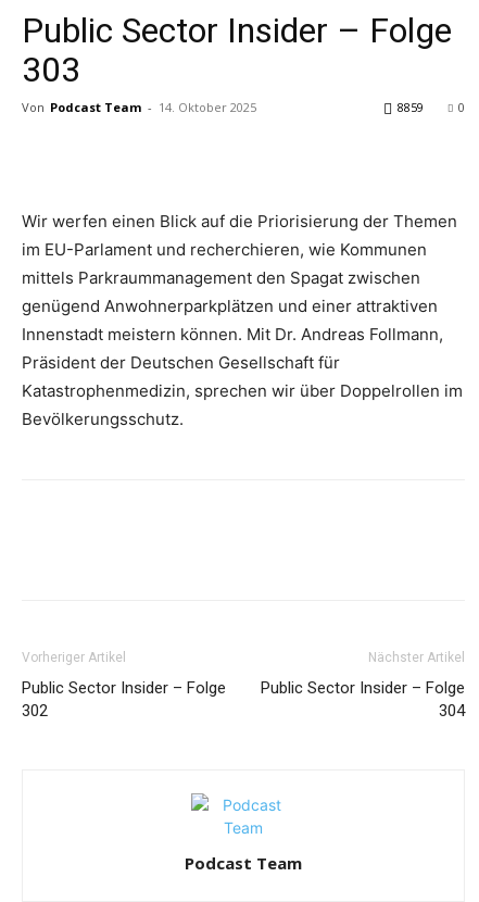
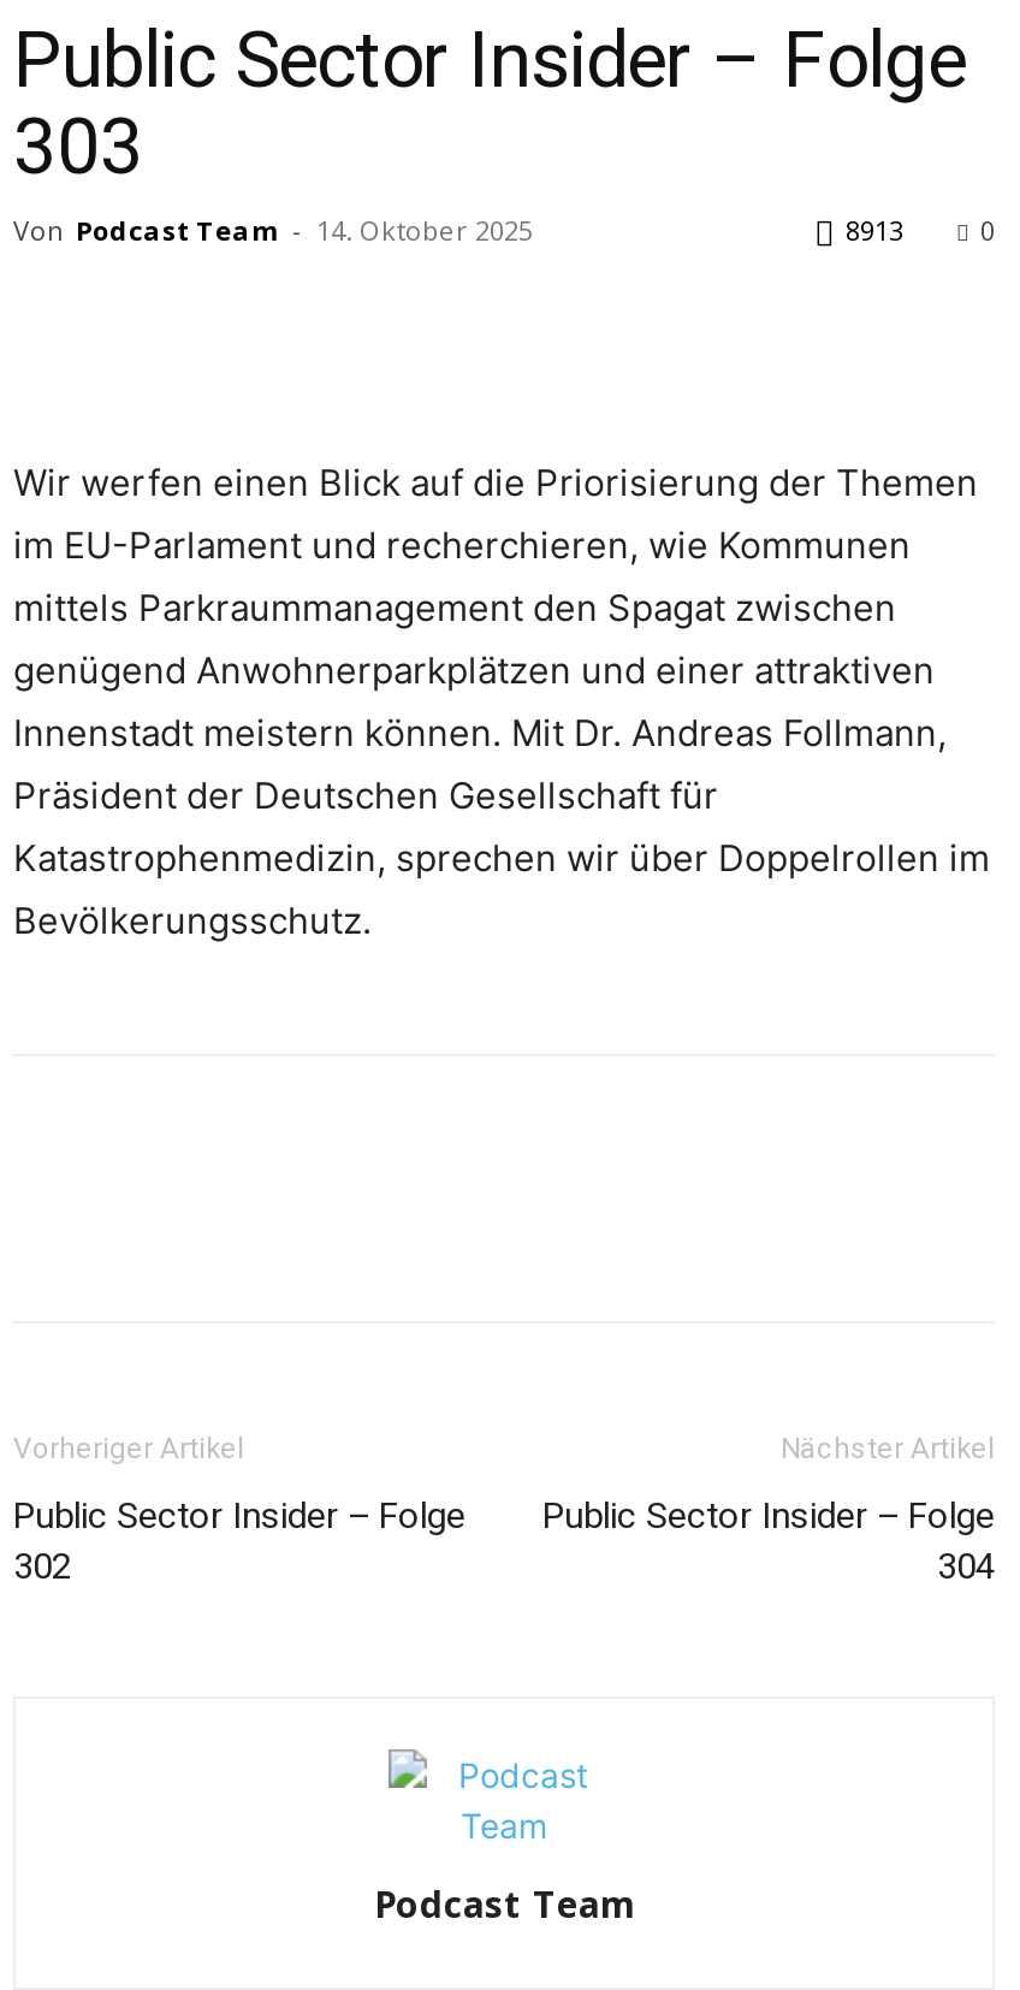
- 8859
+ 8913
